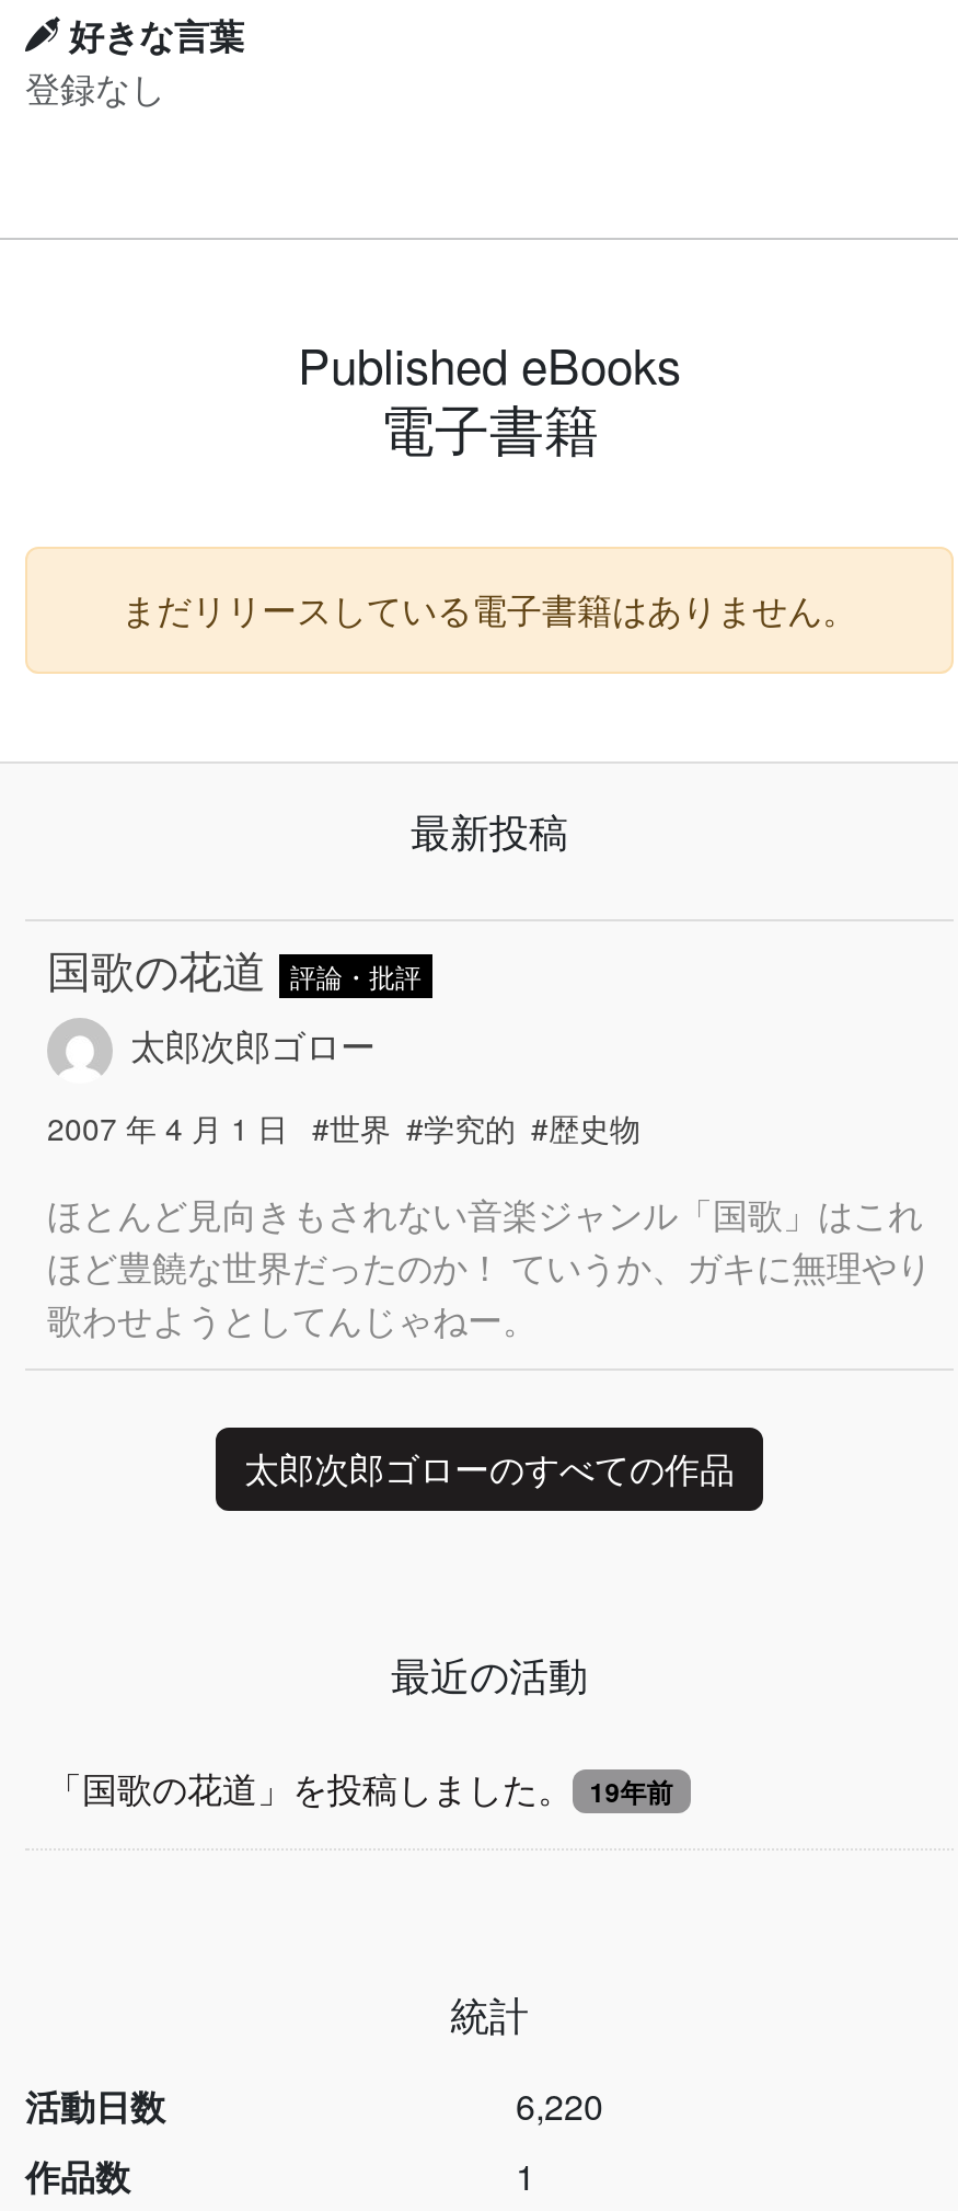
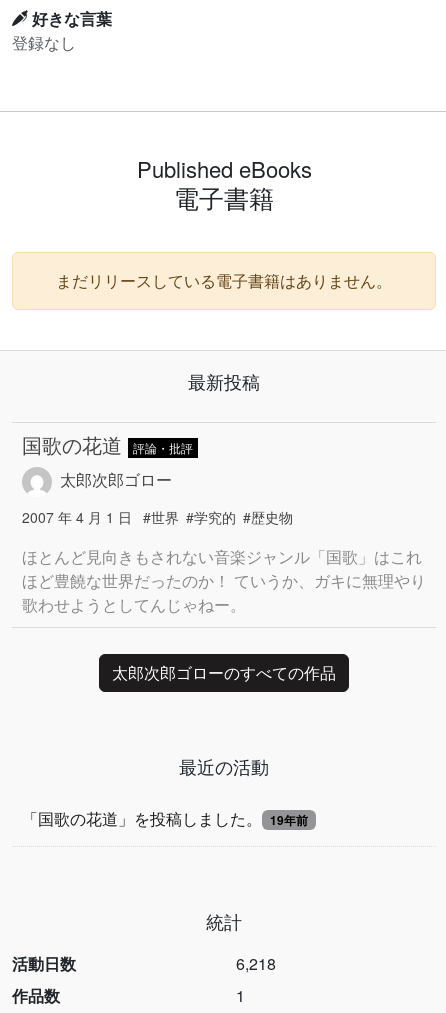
- 6,220
+ 6,218
